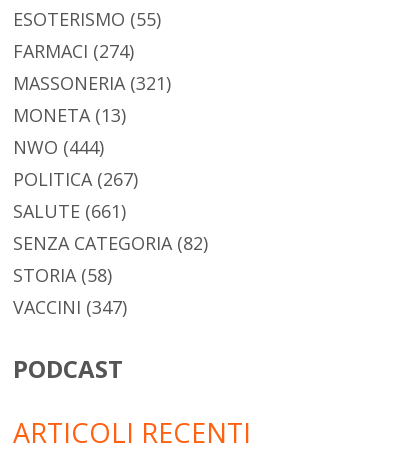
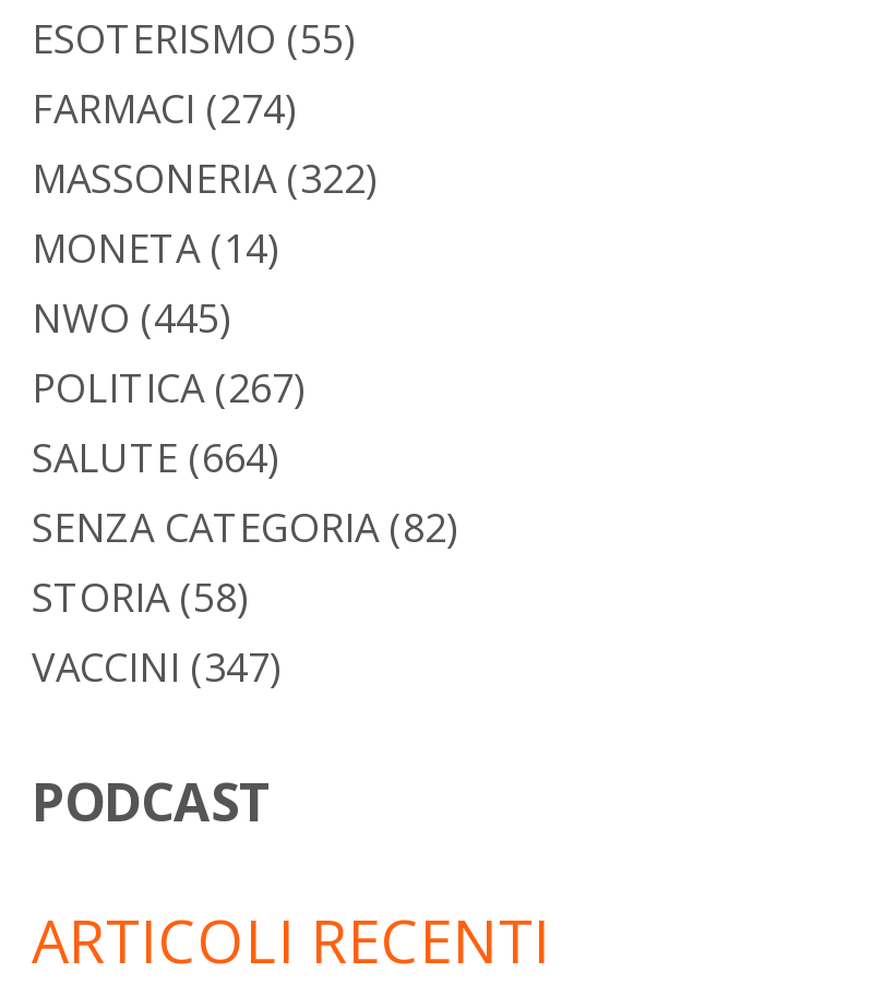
- MASSONERIA (321)
+ MASSONERIA (322)

- MONETA (13)
+ MONETA (14)

- NWO (444)
+ NWO (445)

- SALUTE (661)
+ SALUTE (664)
